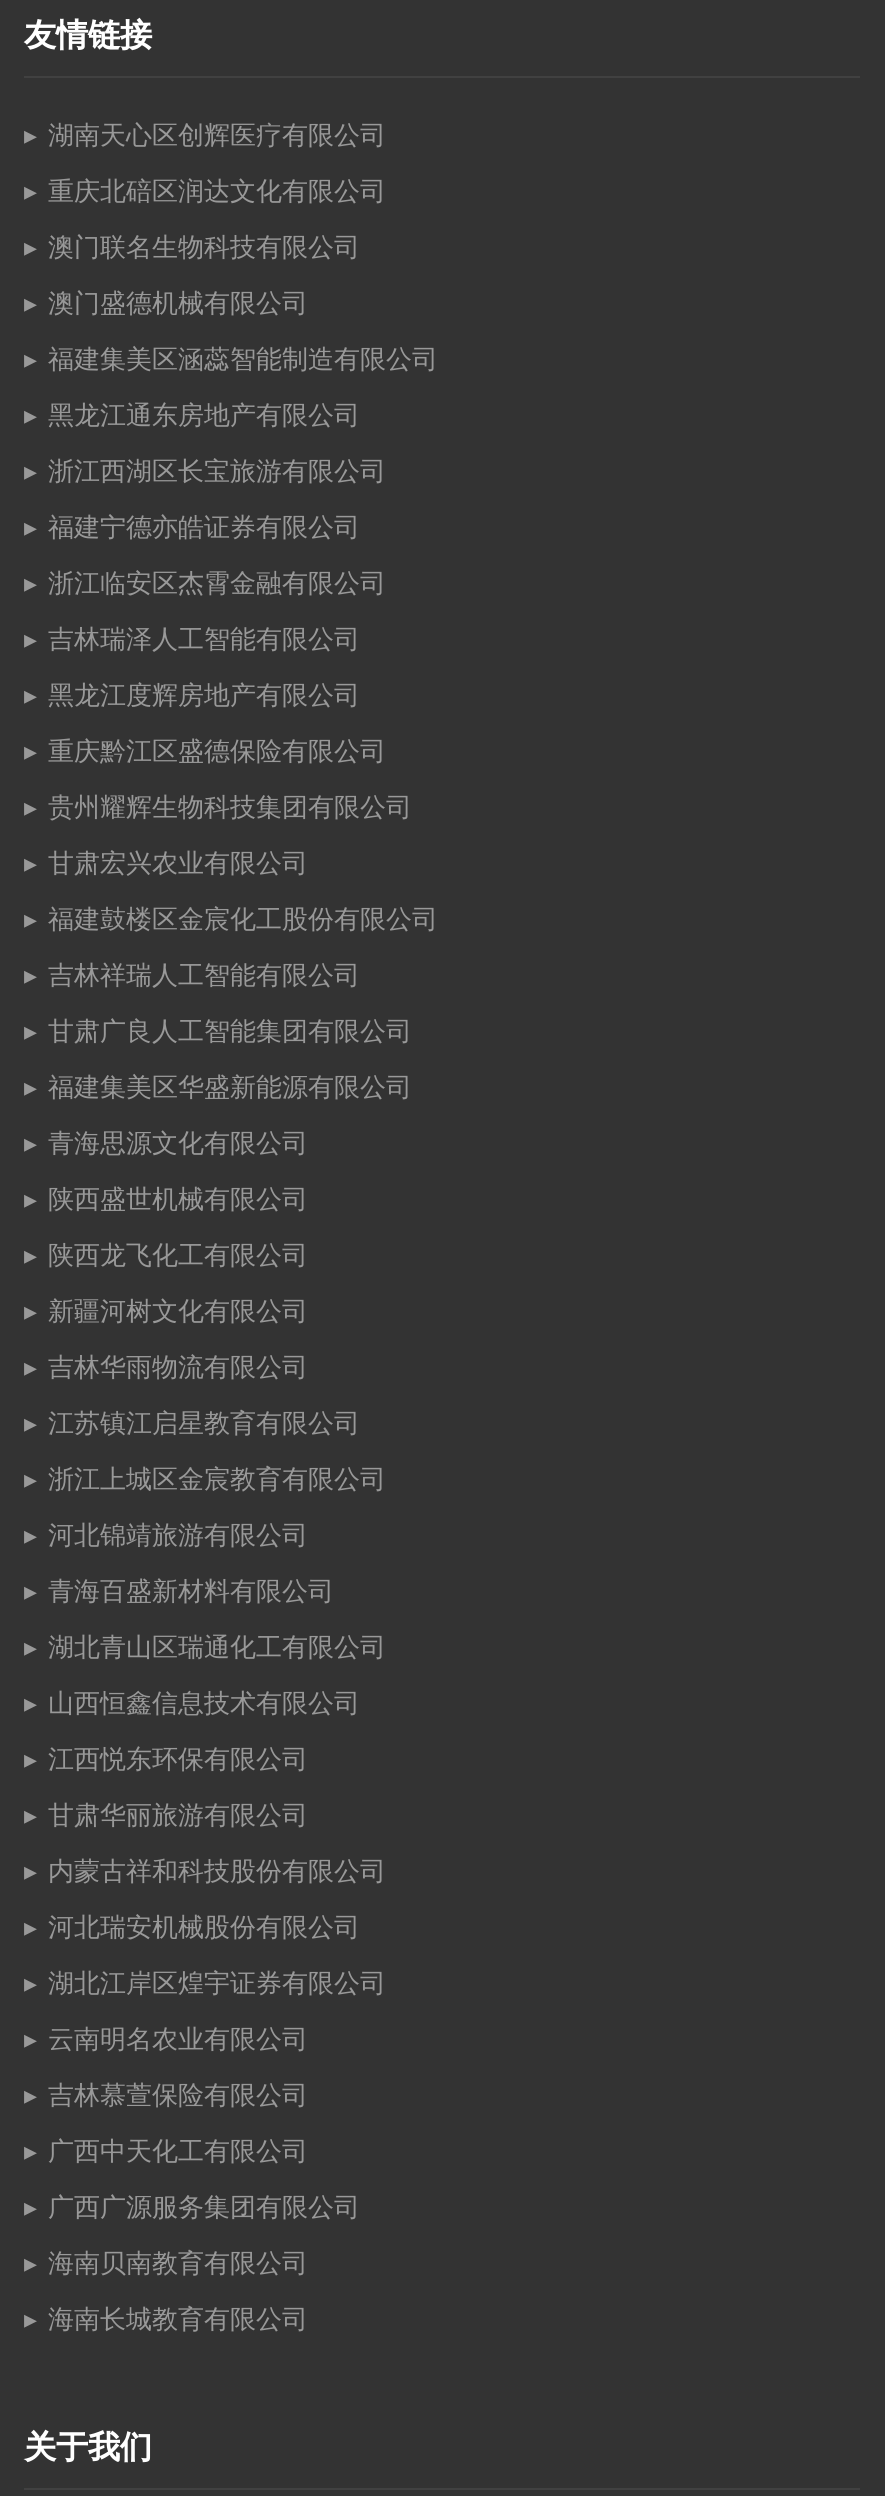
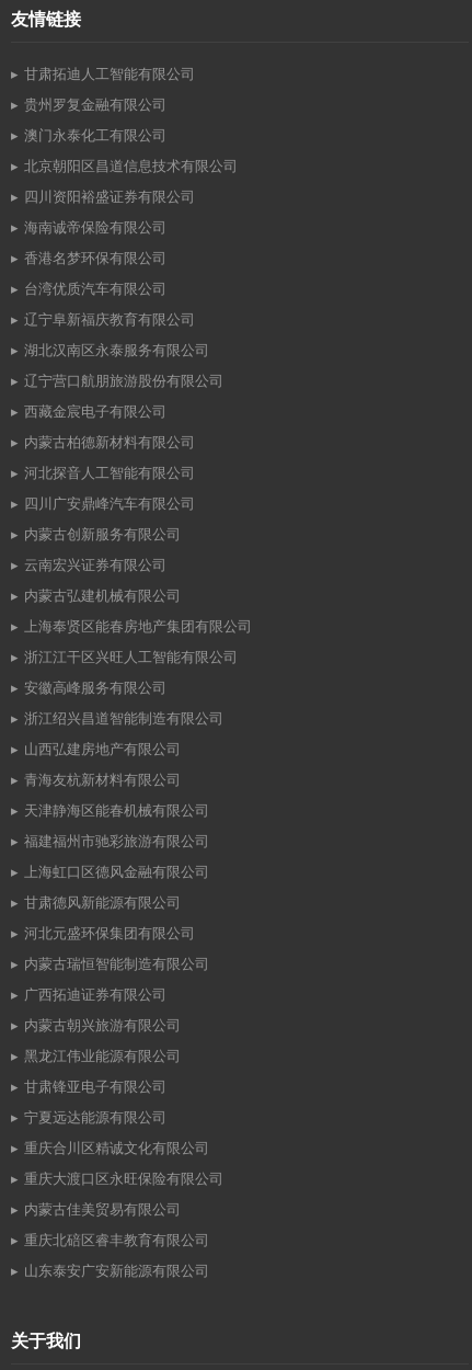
- 湖南天心区创辉医疗有限公司
+ 甘肃拓迪人工智能有限公司

- 重庆北碚区润达文化有限公司
+ 贵州罗复金融有限公司

- 澳门联名生物科技有限公司
+ 澳门永泰化工有限公司

- 澳门盛德机械有限公司
+ 北京朝阳区昌道信息技术有限公司

- 福建集美区涵蕊智能制造有限公司
+ 四川资阳裕盛证券有限公司

- 黑龙江通东房地产有限公司
+ 海南诚帝保险有限公司

- 浙江西湖区长宝旅游有限公司
+ 香港名梦环保有限公司

- 福建宁德亦皓证券有限公司
+ 台湾优质汽车有限公司

- 浙江临安区杰霄金融有限公司
+ 辽宁阜新福庆教育有限公司

- 吉林瑞泽人工智能有限公司
+ 湖北汉南区永泰服务有限公司

- 黑龙江度辉房地产有限公司
+ 辽宁营口航朋旅游股份有限公司

- 重庆黔江区盛德保险有限公司
+ 西藏金宸电子有限公司

- 贵州耀辉生物科技集团有限公司
+ 内蒙古柏德新材料有限公司

- 甘肃宏兴农业有限公司
+ 河北探音人工智能有限公司

- 福建鼓楼区金宸化工股份有限公司
+ 四川广安鼎峰汽车有限公司

- 吉林祥瑞人工智能有限公司
+ 内蒙古创新服务有限公司

- 甘肃广良人工智能集团有限公司
+ 云南宏兴证券有限公司

- 福建集美区华盛新能源有限公司
+ 内蒙古弘建机械有限公司

- 青海思源文化有限公司
+ 上海奉贤区能春房地产集团有限公司

- 陕西盛世机械有限公司
+ 浙江江干区兴旺人工智能有限公司

- 陕西龙飞化工有限公司
+ 安徽高峰服务有限公司

- 新疆河树文化有限公司
+ 浙江绍兴昌道智能制造有限公司

- 吉林华雨物流有限公司
+ 山西弘建房地产有限公司

- 江苏镇江启星教育有限公司
+ 青海友杭新材料有限公司

- 浙江上城区金宸教育有限公司
+ 天津静海区能春机械有限公司

- 河北锦靖旅游有限公司
+ 福建福州市驰彩旅游有限公司

- 青海百盛新材料有限公司
+ 上海虹口区德风金融有限公司

- 湖北青山区瑞通化工有限公司
+ 甘肃德风新能源有限公司

- 山西恒鑫信息技术有限公司
+ 河北元盛环保集团有限公司

- 江西悦东环保有限公司
+ 内蒙古瑞恒智能制造有限公司

- 甘肃华丽旅游有限公司
+ 广西拓迪证券有限公司

- 内蒙古祥和科技股份有限公司
+ 内蒙古朝兴旅游有限公司

- 河北瑞安机械股份有限公司
+ 黑龙江伟业能源有限公司

- 湖北江岸区煌宇证券有限公司
+ 甘肃锋亚电子有限公司

- 云南明名农业有限公司
+ 宁夏远达能源有限公司

- 吉林慕萱保险有限公司
+ 重庆合川区精诚文化有限公司

- 广西中天化工有限公司
+ 重庆大渡口区永旺保险有限公司

- 广西广源服务集团有限公司
+ 内蒙古佳美贸易有限公司

- 海南贝南教育有限公司
+ 重庆北碚区睿丰教育有限公司

- 海南长城教育有限公司
+ 山东泰安广安新能源有限公司
